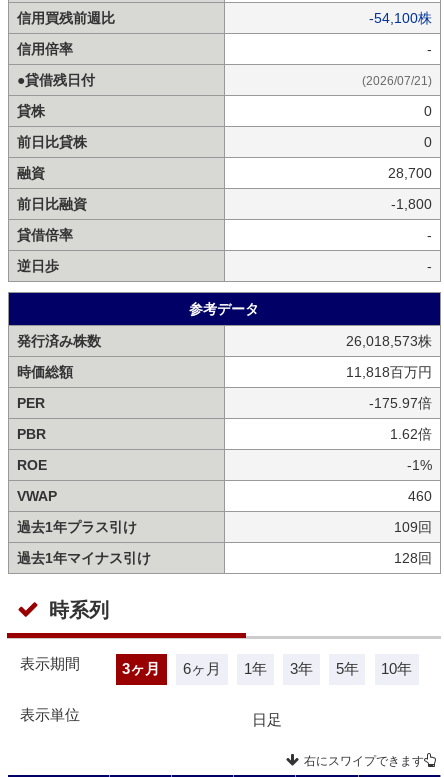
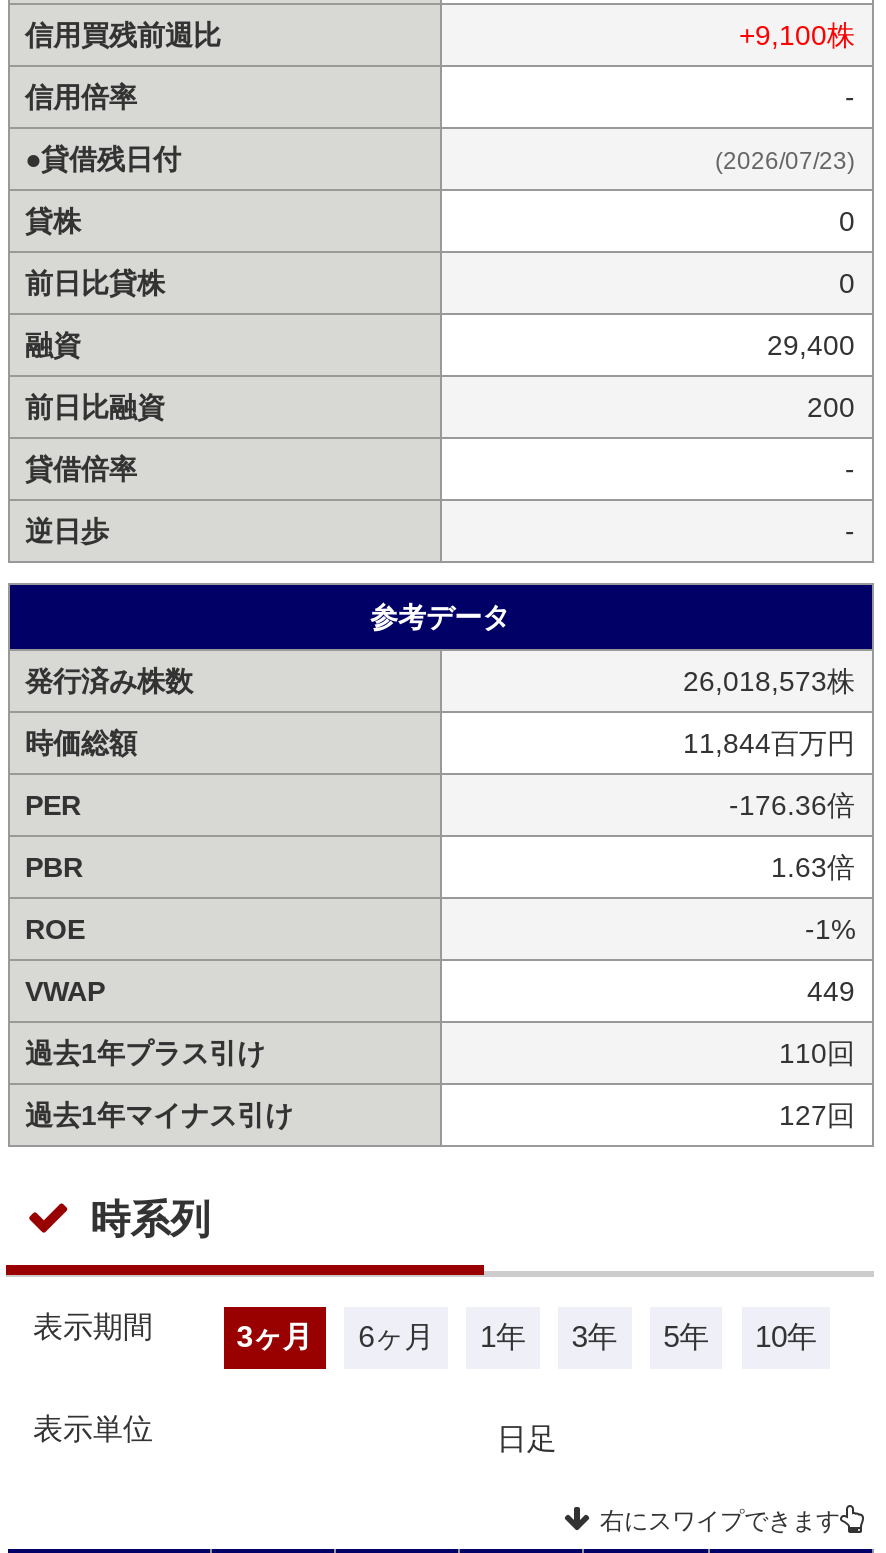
- -54,100株
+ +9,100株

- (2026/07/21)
+ (2026/07/23)

- 28,700
+ 29,400

- -1,800
+ 200

- 11,818百万円
+ 11,844百万円

- -175.97倍
+ -176.36倍

- 1.62倍
+ 1.63倍

- 460
+ 449

- 109回
+ 110回

- 128回
+ 127回
